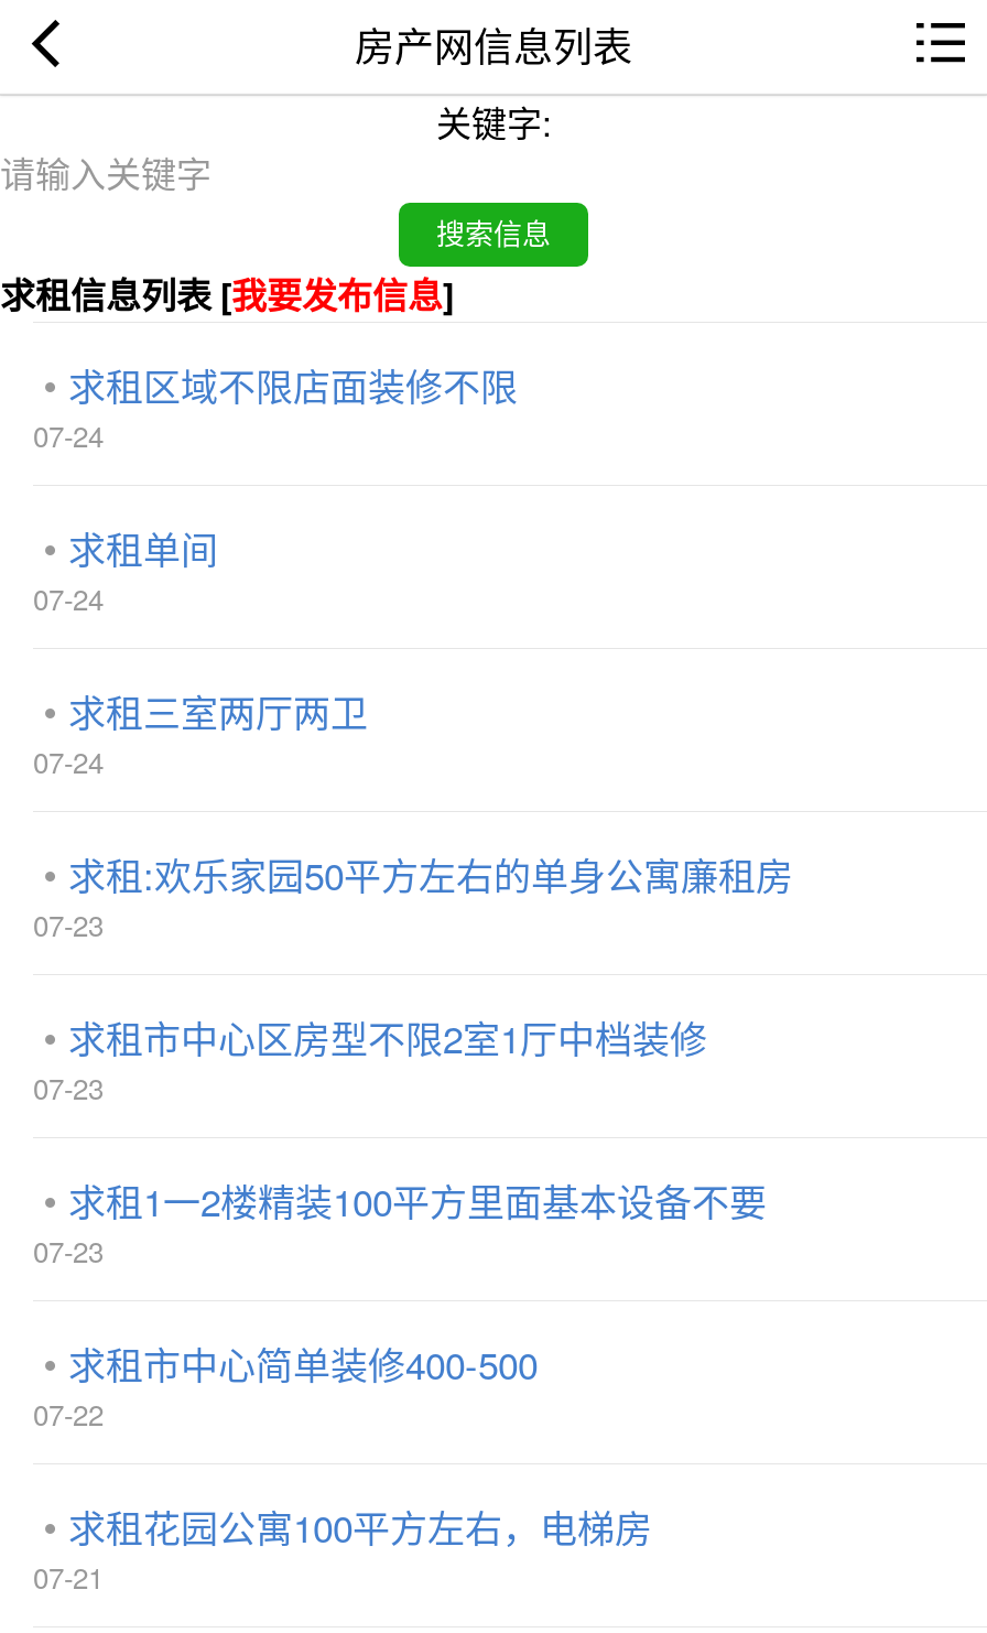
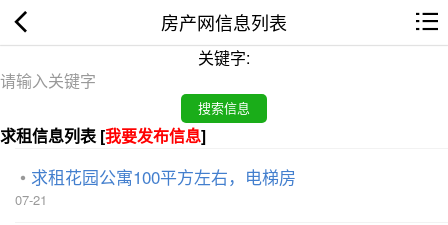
- 求租区域不限店面装修不限
- 07-24
- 求租单间
- 07-24
- 求租三室两厅两卫
- 07-24
- 求租:欢乐家园50平方左右的单身公寓廉租房
- 07-23
- 求租市中心区房型不限2室1厅中档装修
- 07-23
- 求租1一2楼精装100平方里面基本设备不要
- 07-23
- 求租市中心简单装修400-500
- 07-22
